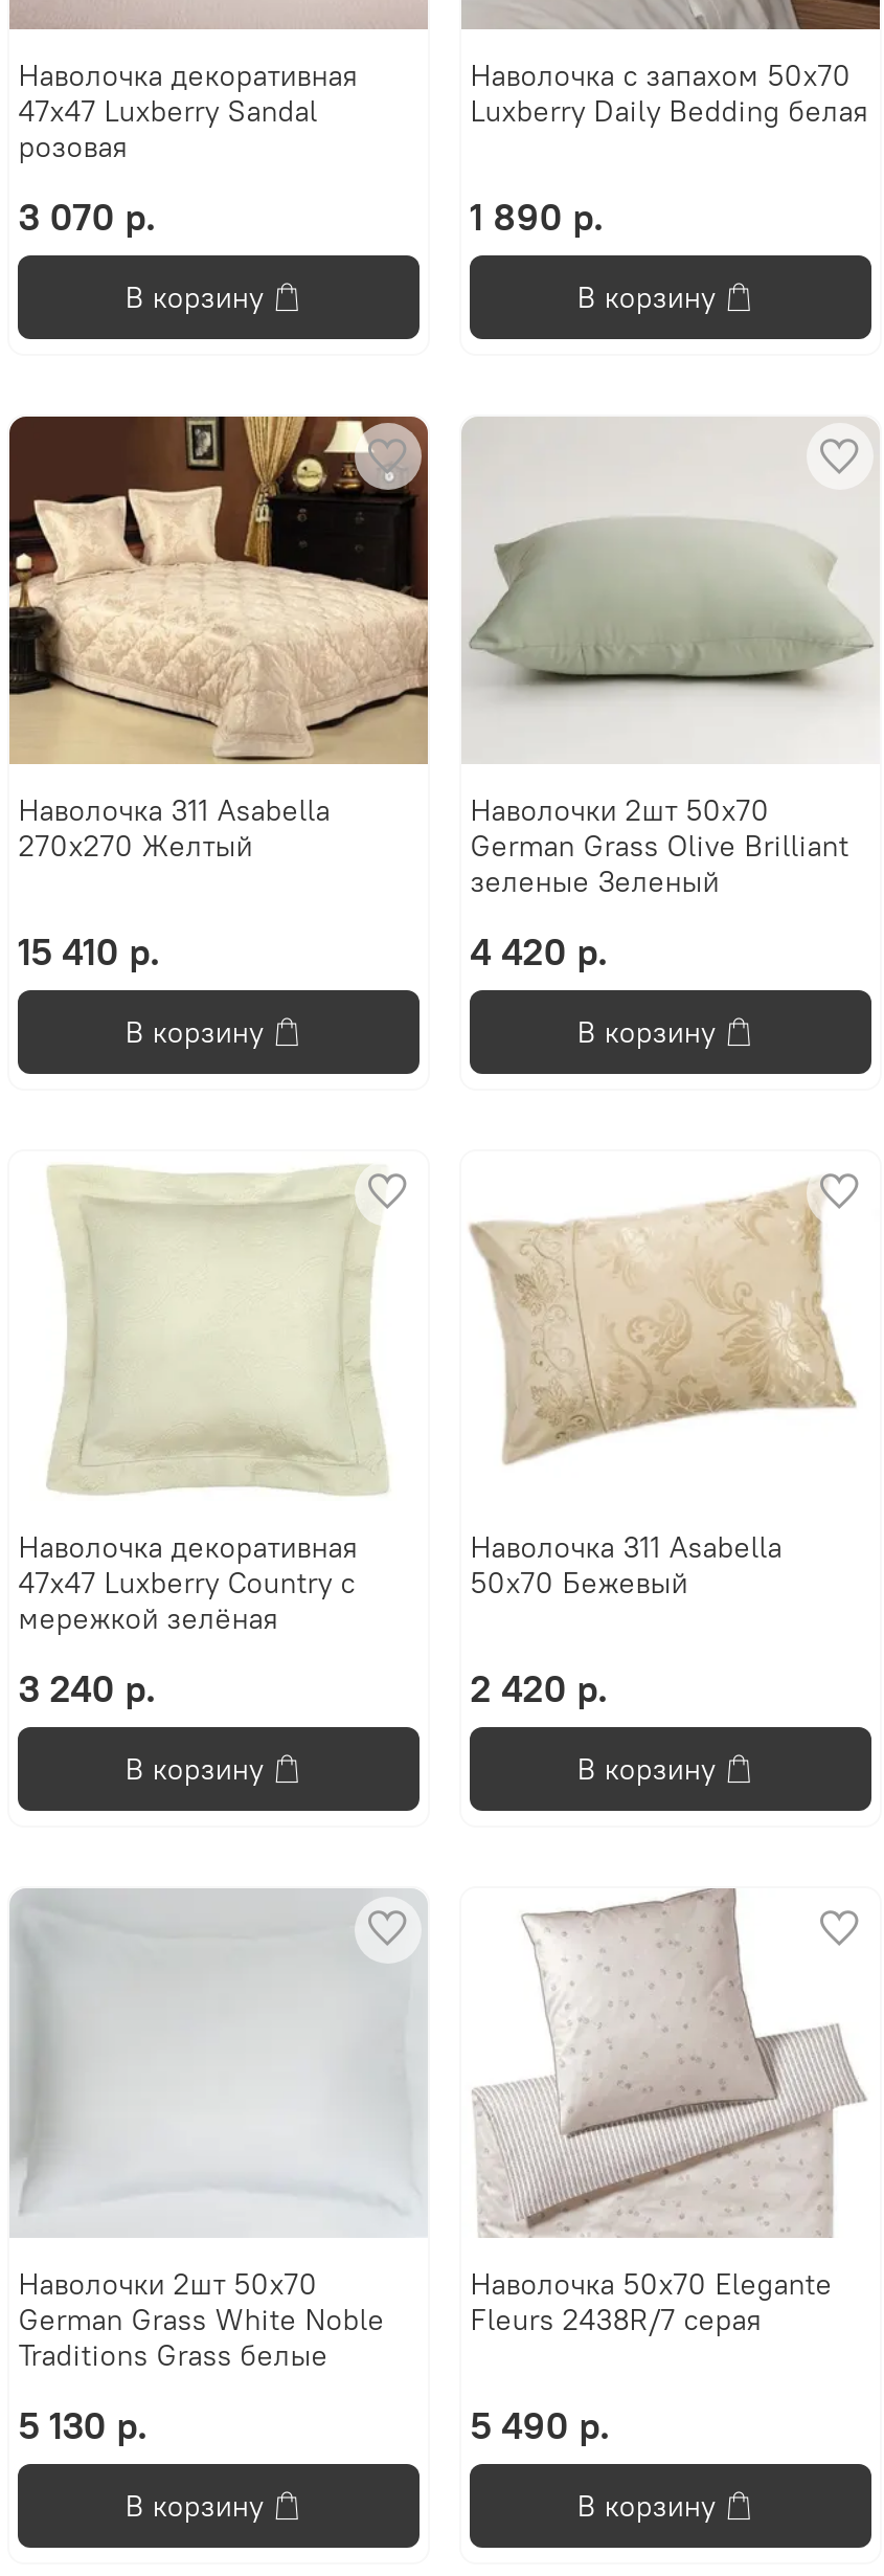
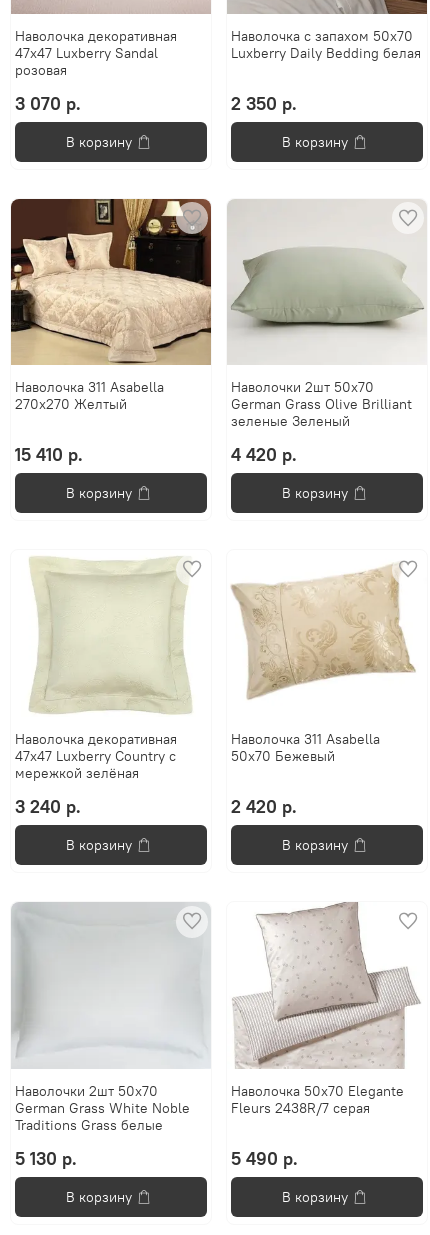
- 1 890 р.
+ 2 350 р.
